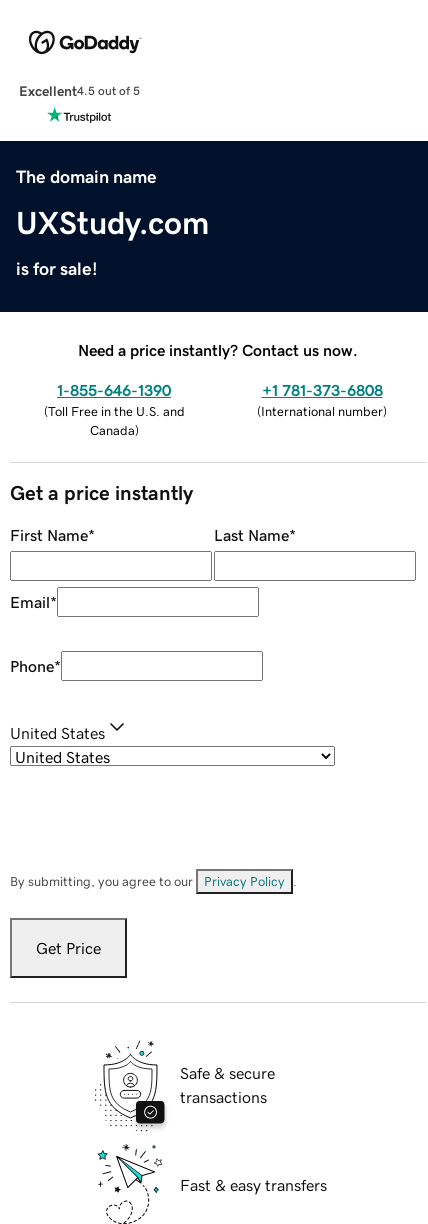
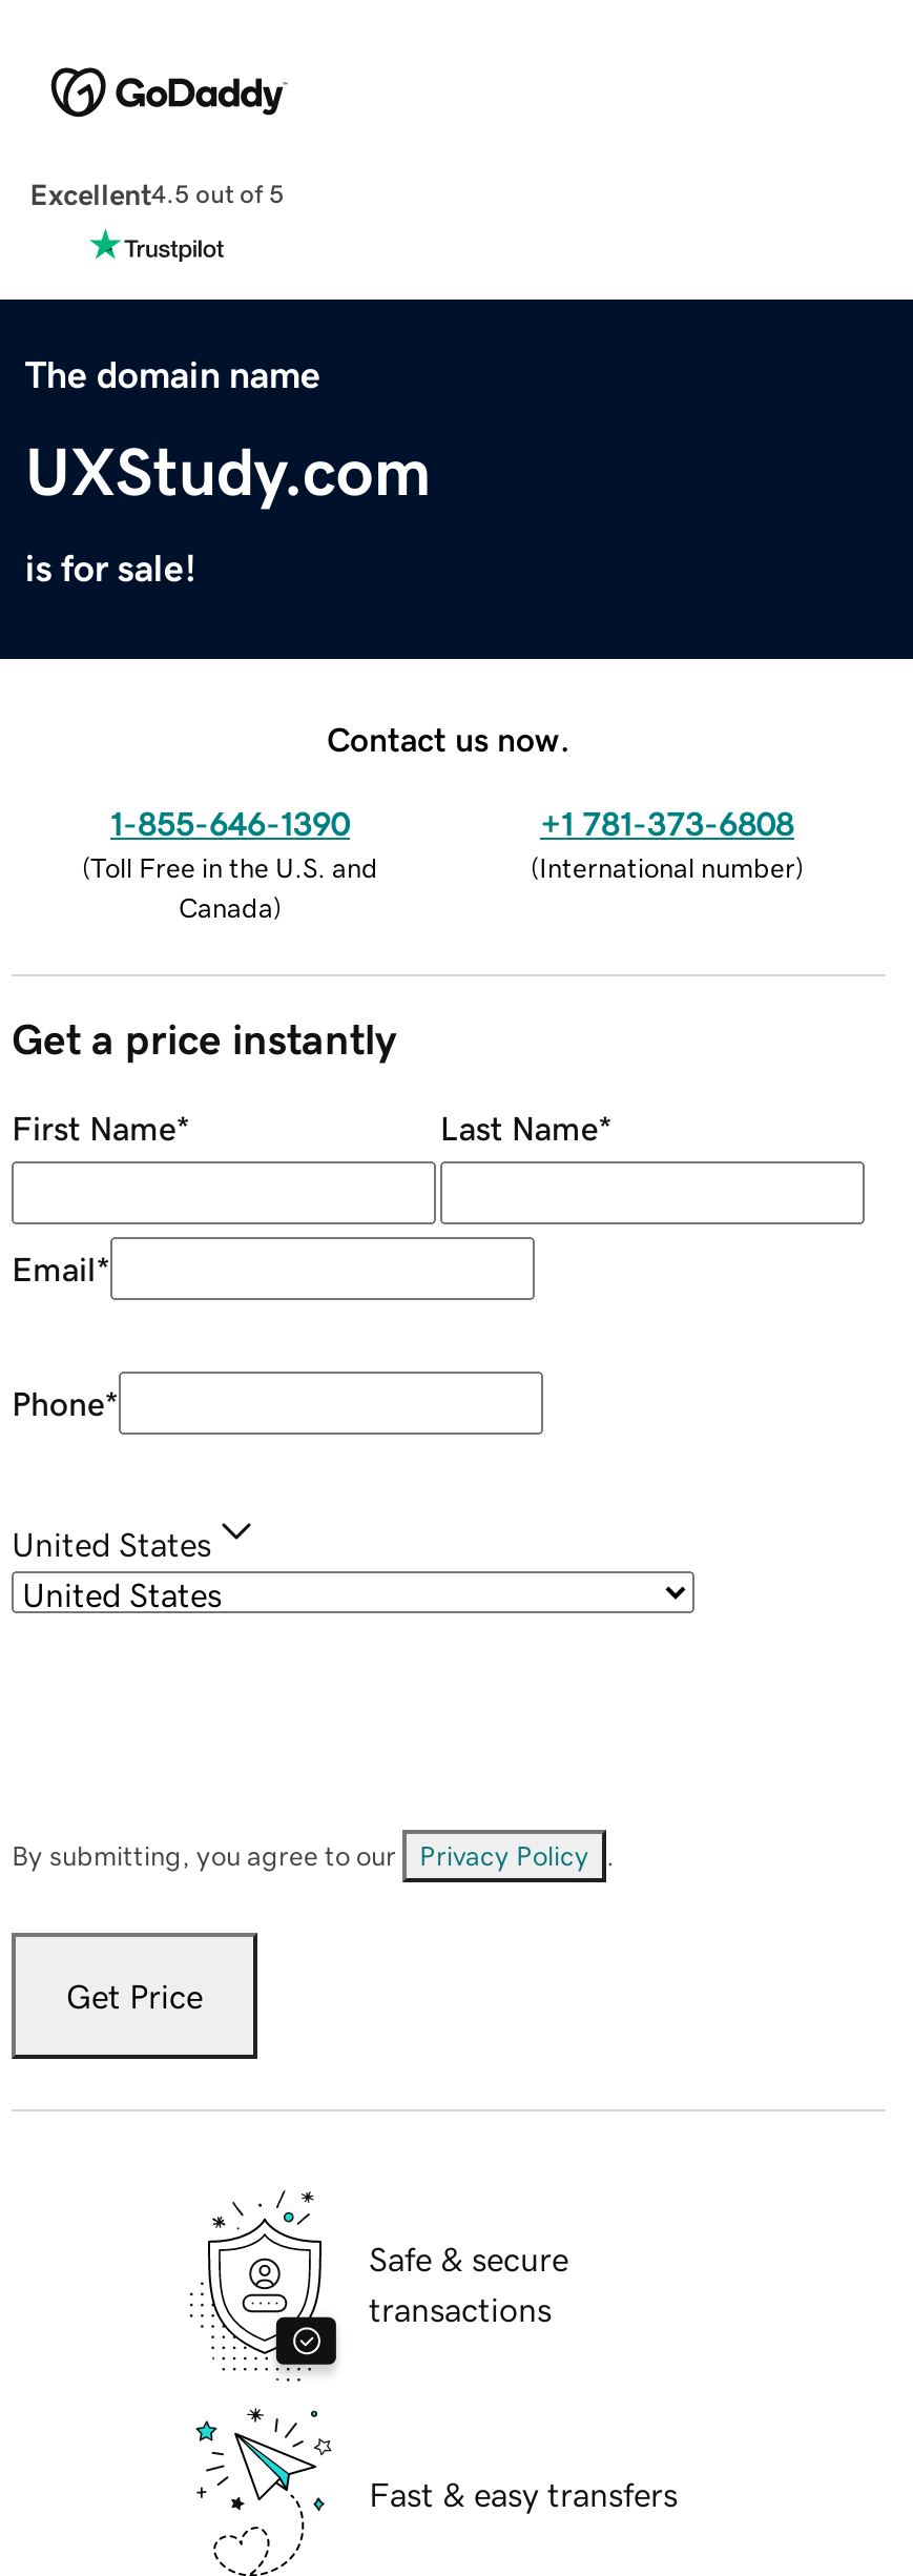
- Need a price instantly? Contact us now.
+ Contact us now.
